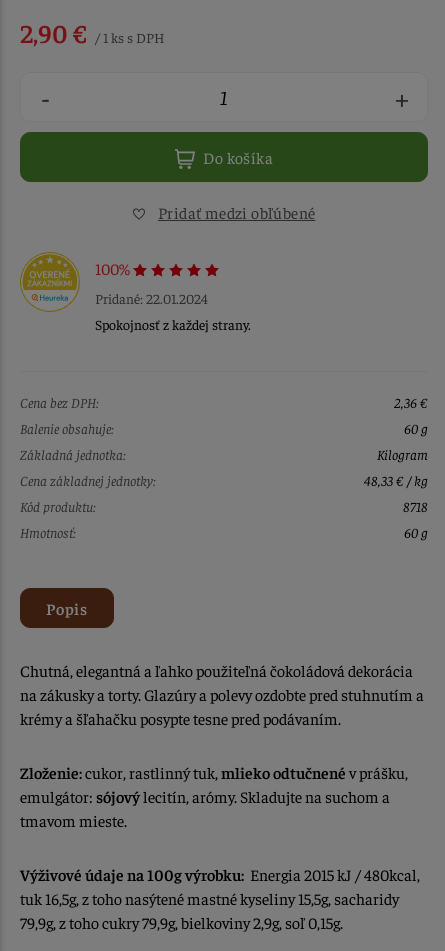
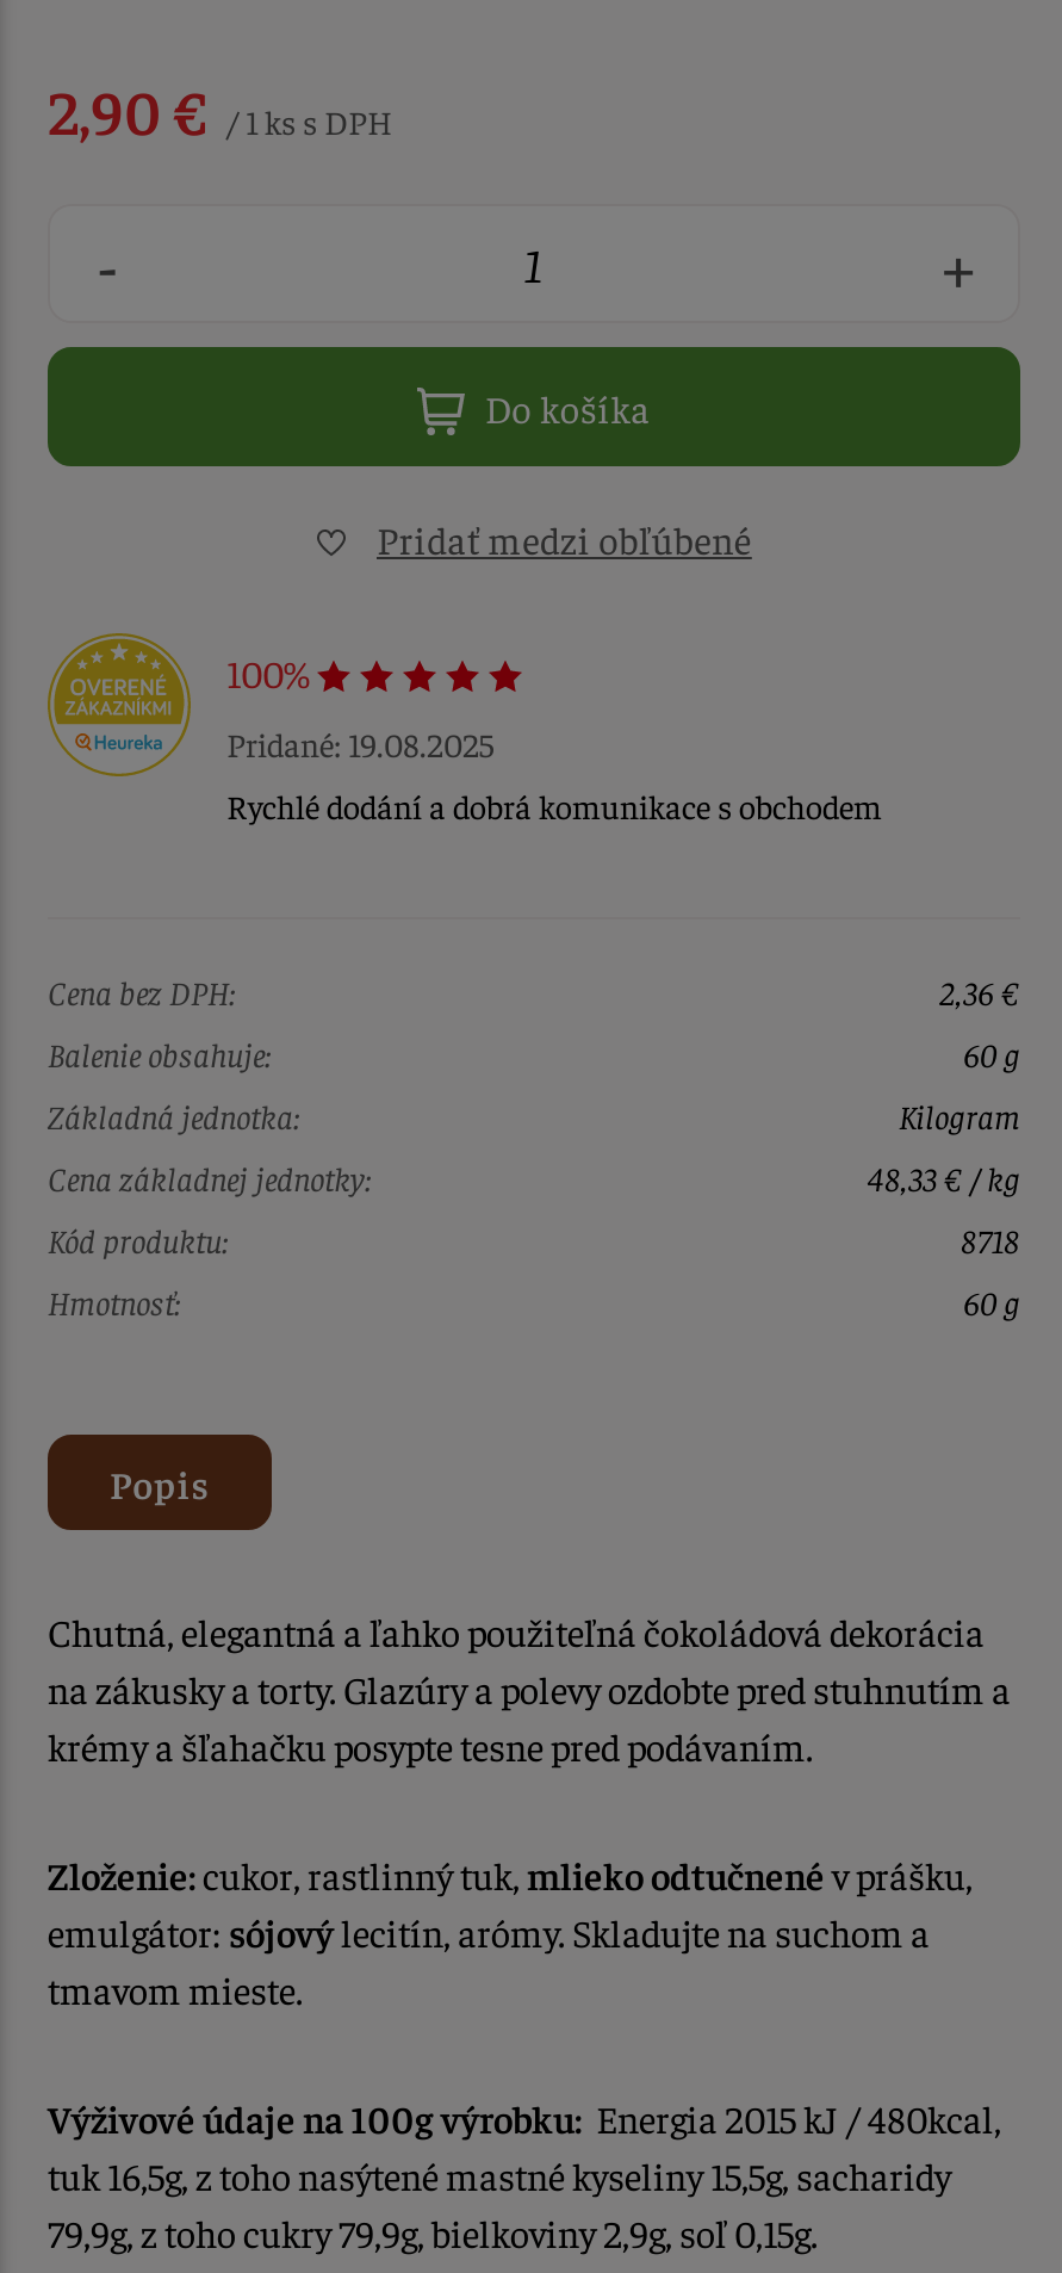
- Pridané: 22.01.2024
- Spokojnosť z každej strany.
+ Pridané: 19.08.2025
+ Rychlé dodání a dobrá komunikace s obchodem
